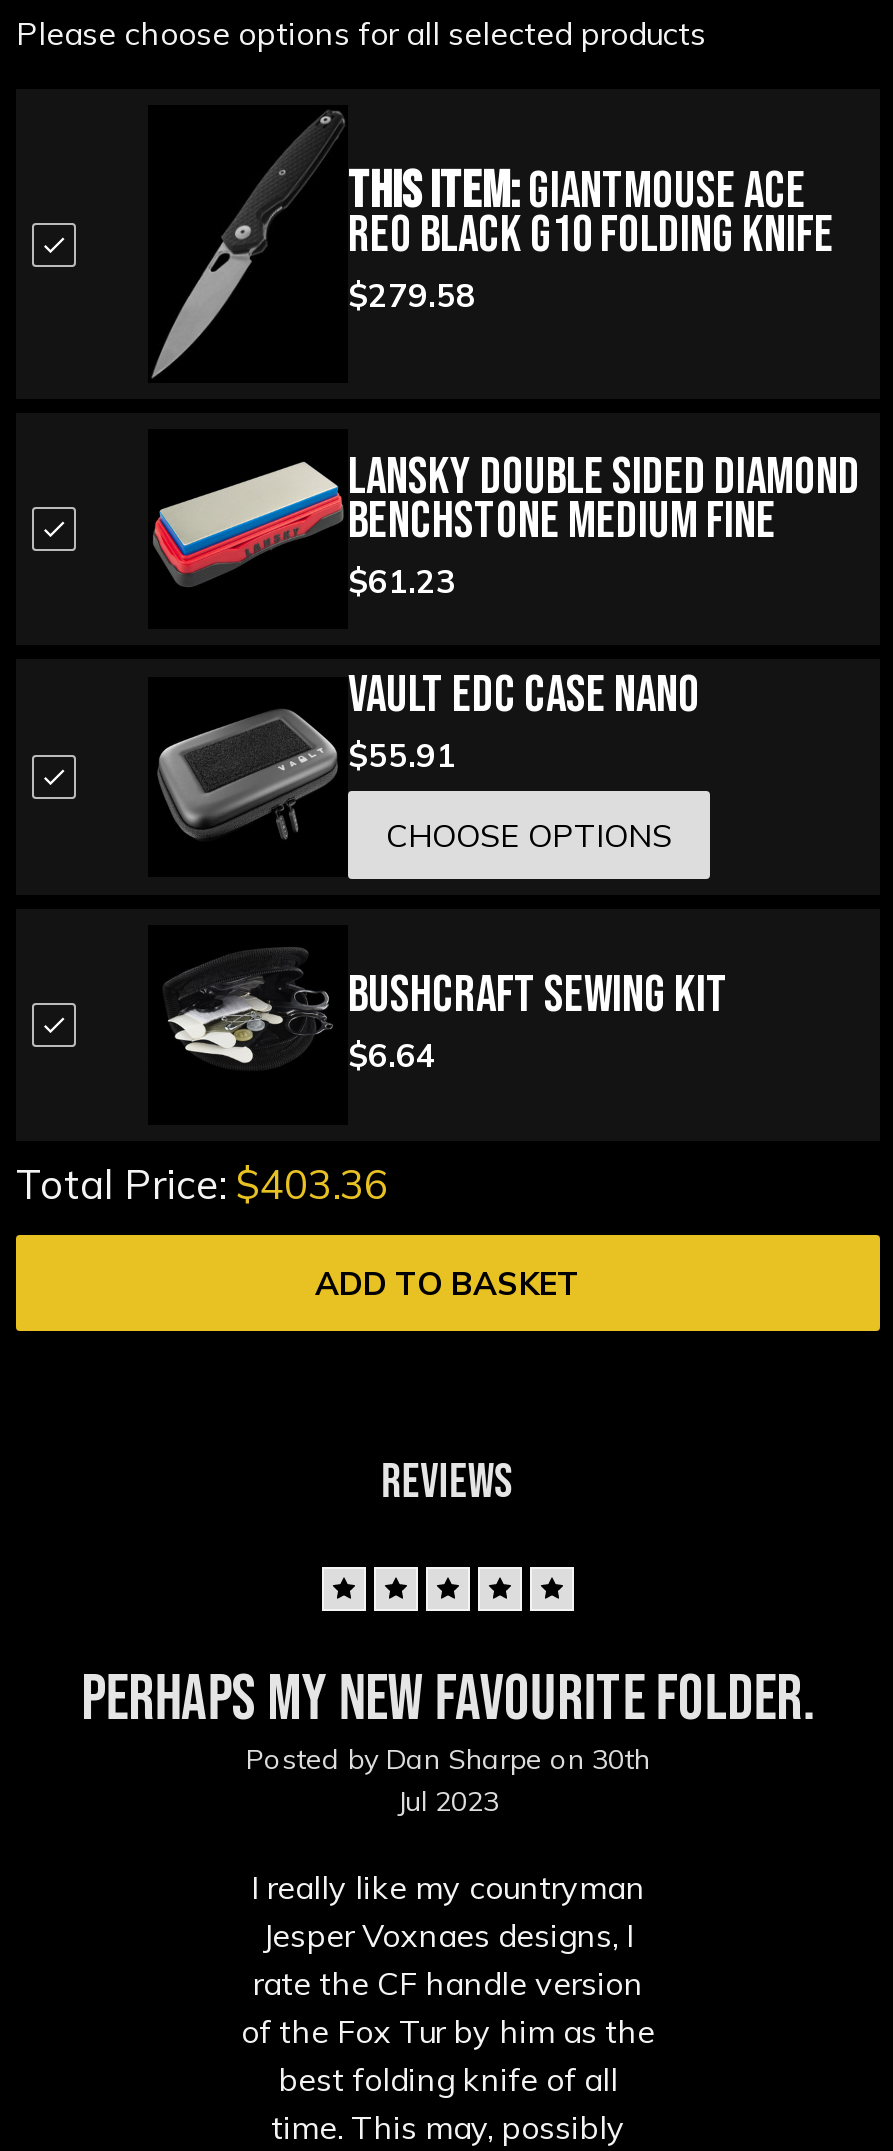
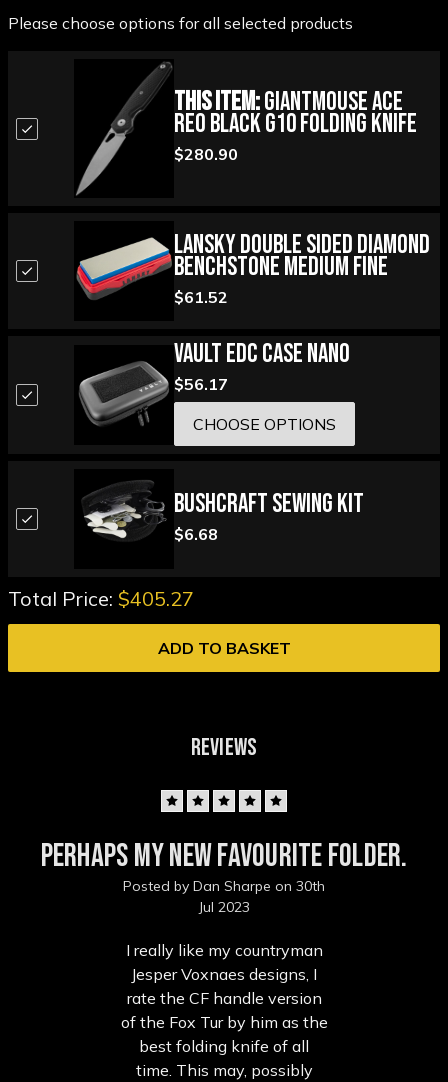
- $279.58
+ $280.90

- $61.23
+ $61.52

- $55.91
+ $56.17

- $6.64
+ $6.68

- Total Price: $403.36
+ Total Price: $405.27
